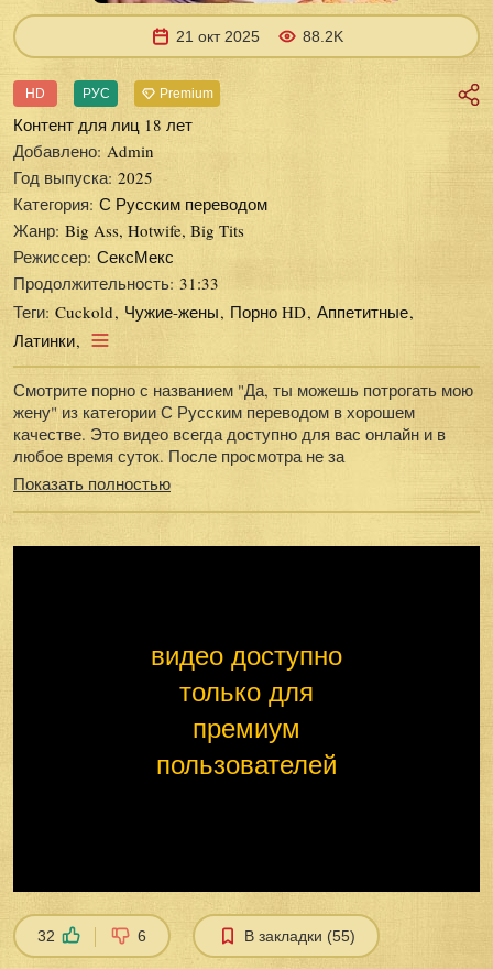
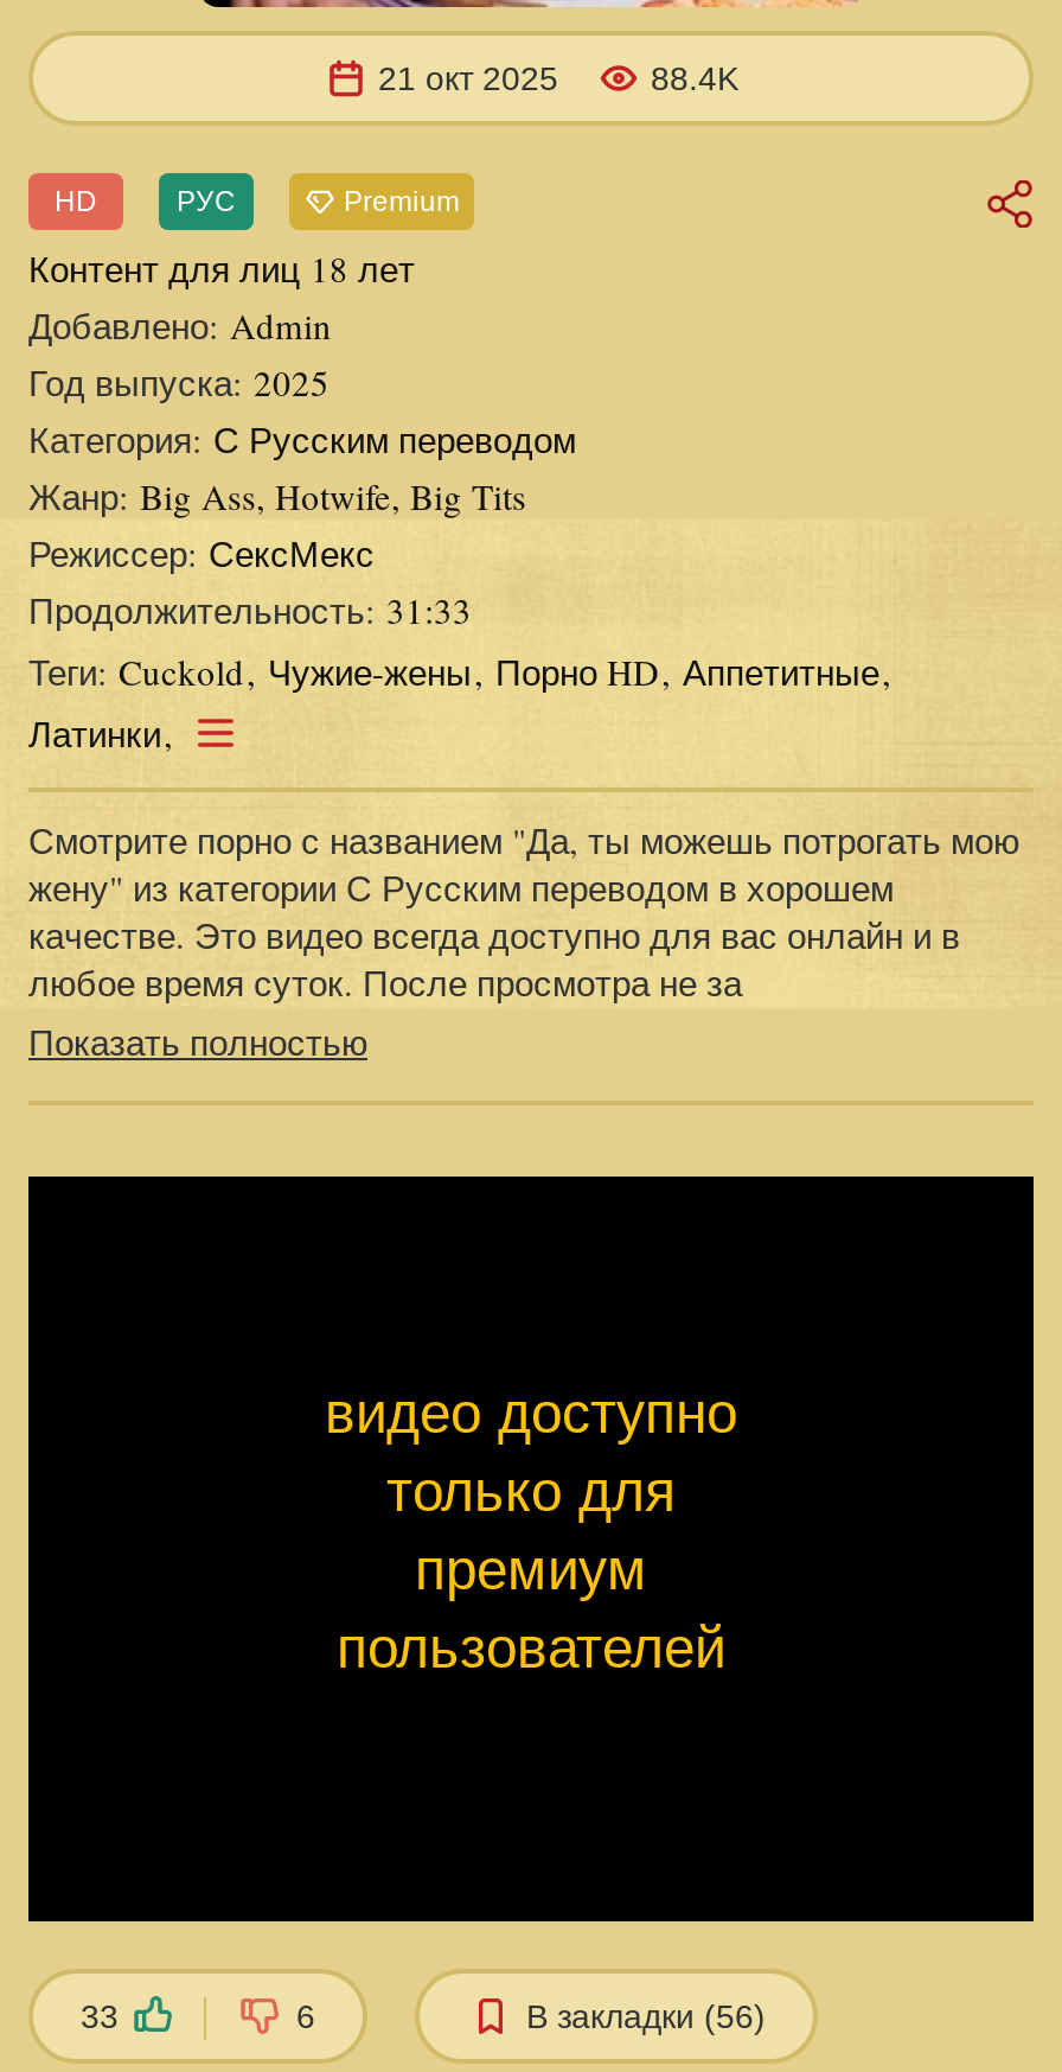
- 21 окт 2025 88.2K
+ 21 окт 2025 88.4K

- 32
+ 33

- В закладки (55)
+ В закладки (56)
